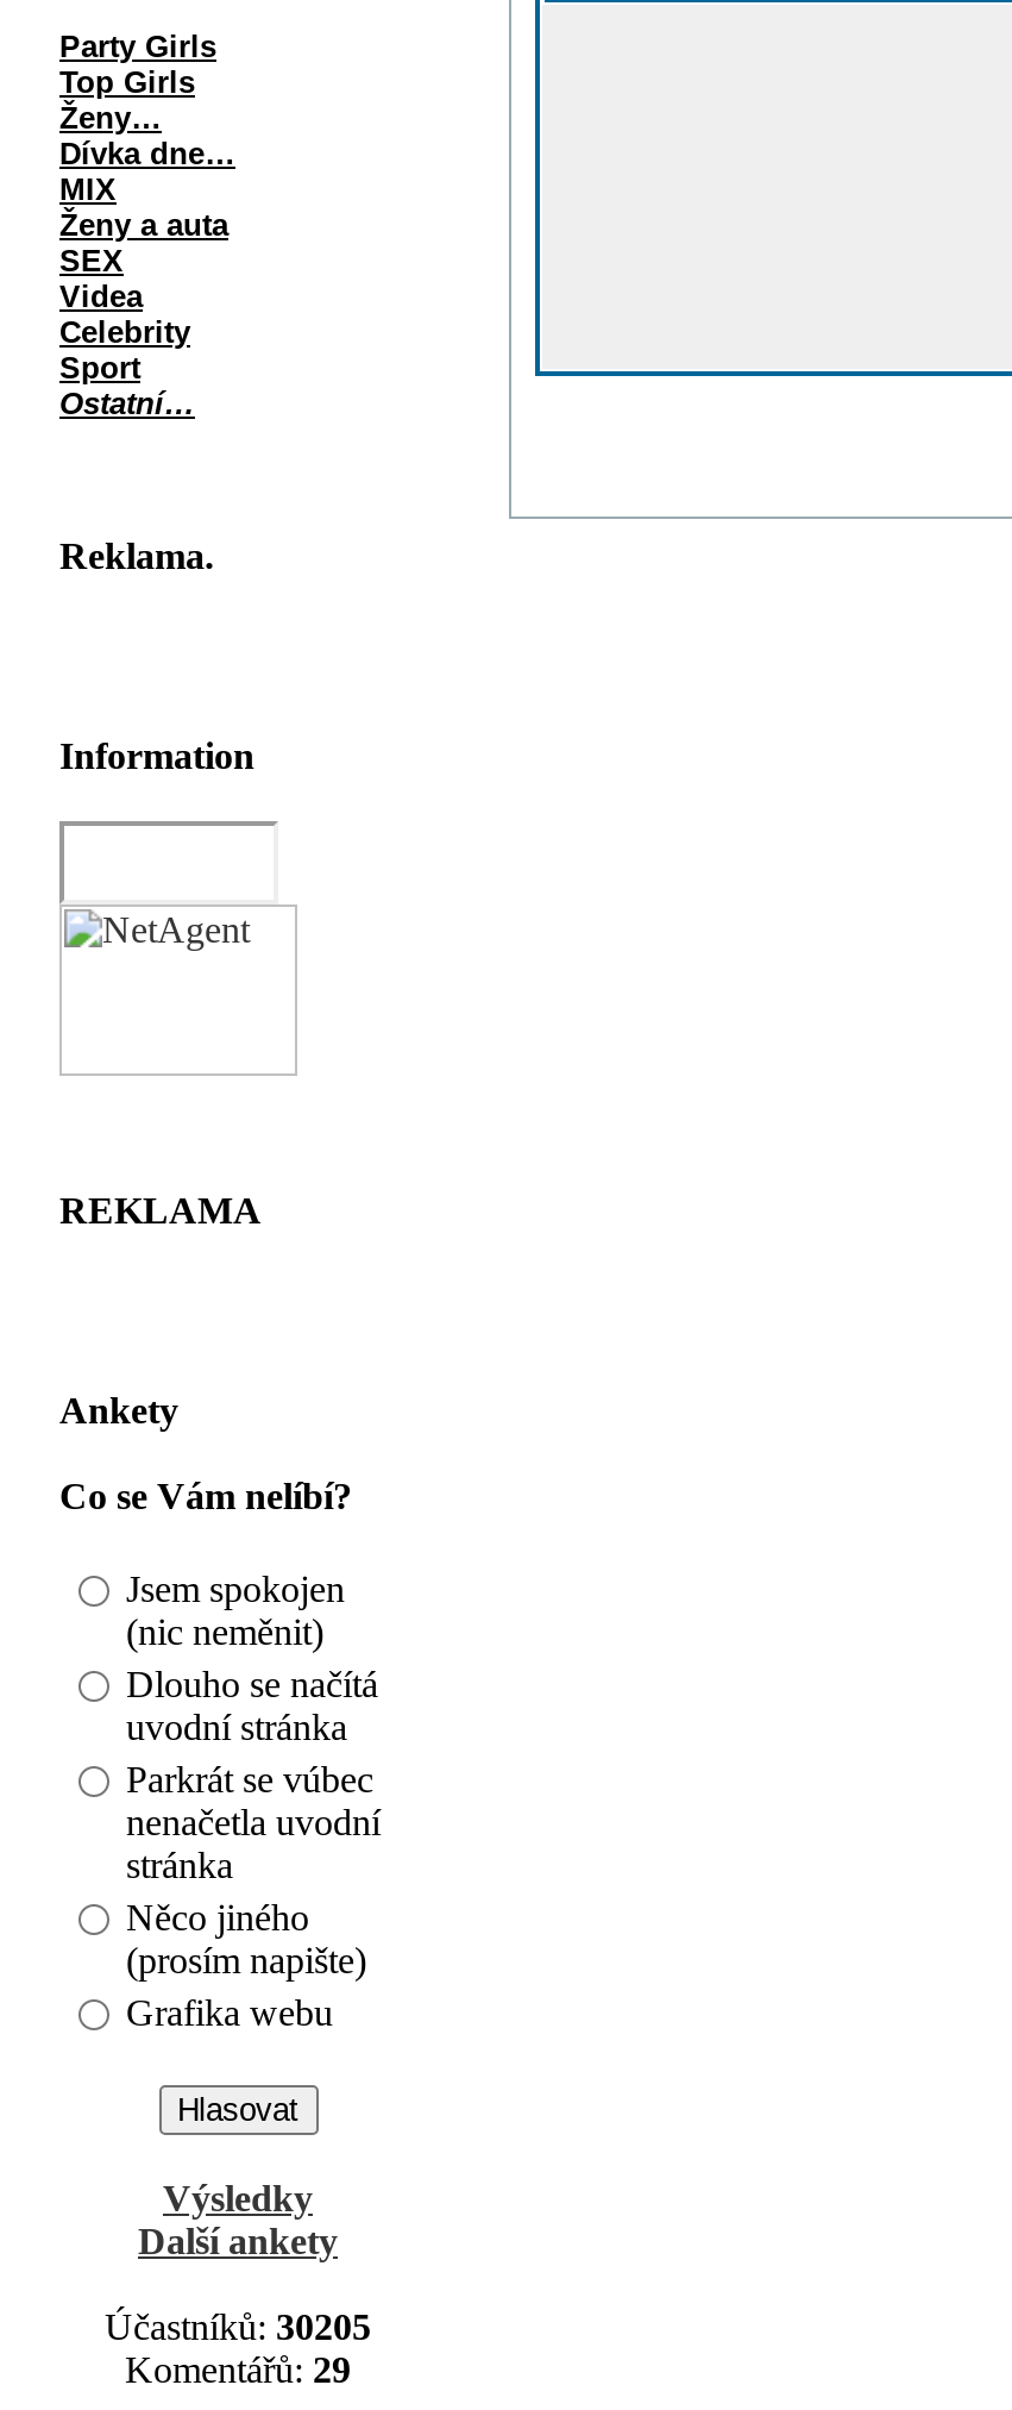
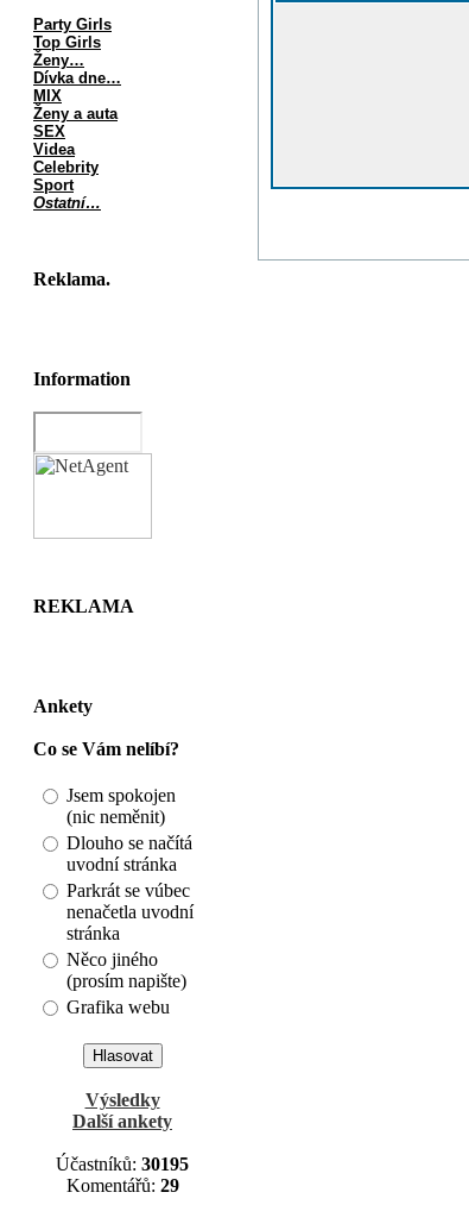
- Účastníků: 30205
+ Účastníků: 30195
